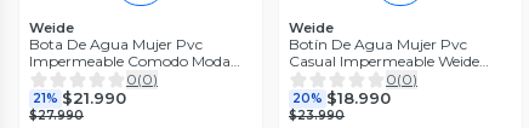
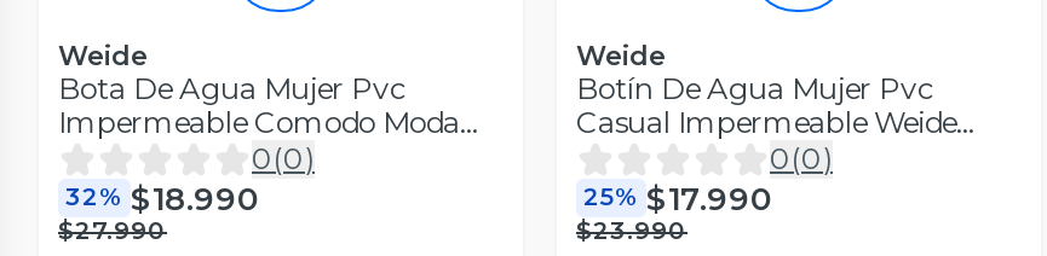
- 21% $21.990
+ 32% $18.990

- 20% $18.990
+ 25% $17.990
